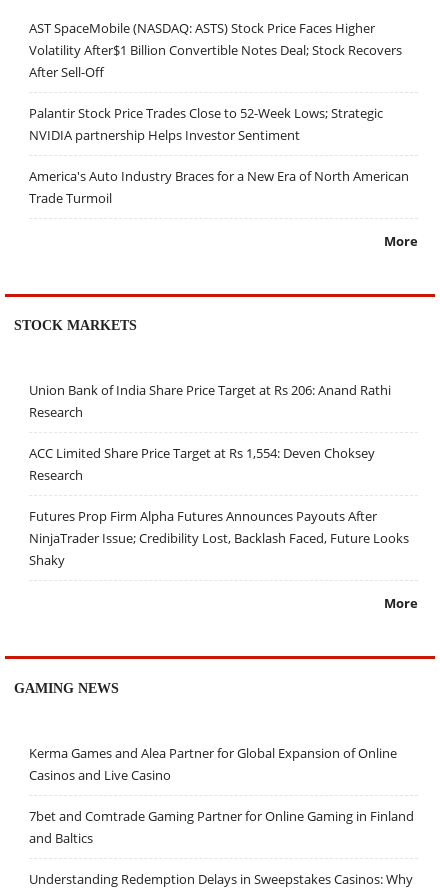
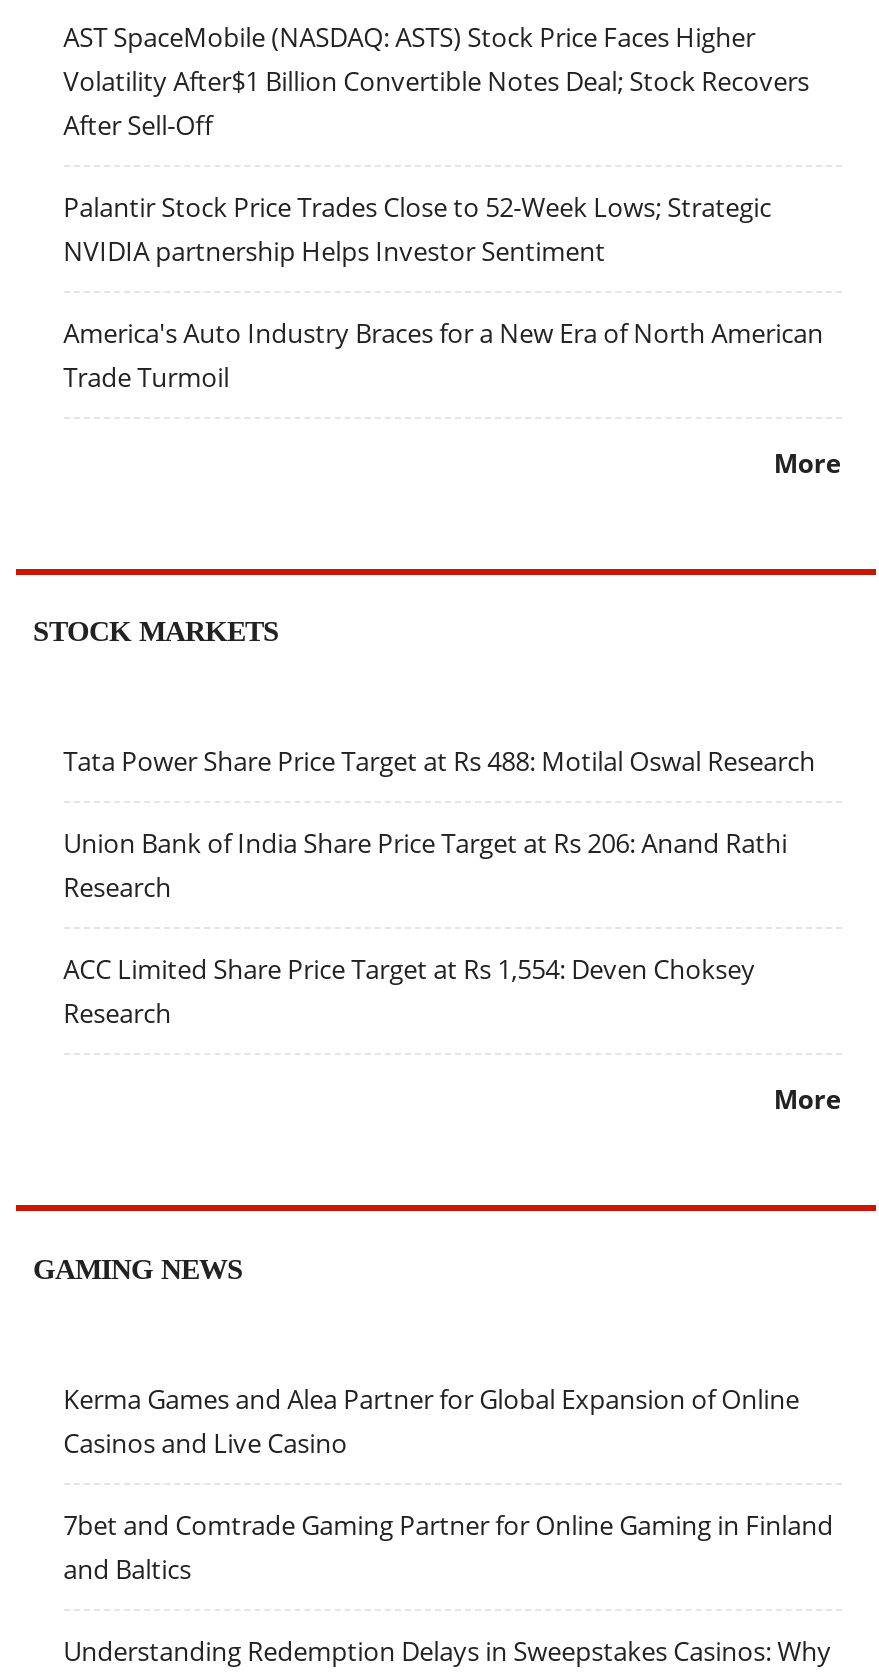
+ Tata Power Share Price Target at Rs 488: Motilal Oswal Research

moved down: Union Bank of India Share Price Target at Rs 206: Anand Rathi | Research | ACC Limited Share Price Target at Rs 1,554: Deven Choksey | Research

- Futures Prop Firm Alpha Futures Announces Payouts After
- NinjaTrader Issue; Credibility Lost, Backlash Faced, Future Looks
- Shaky
